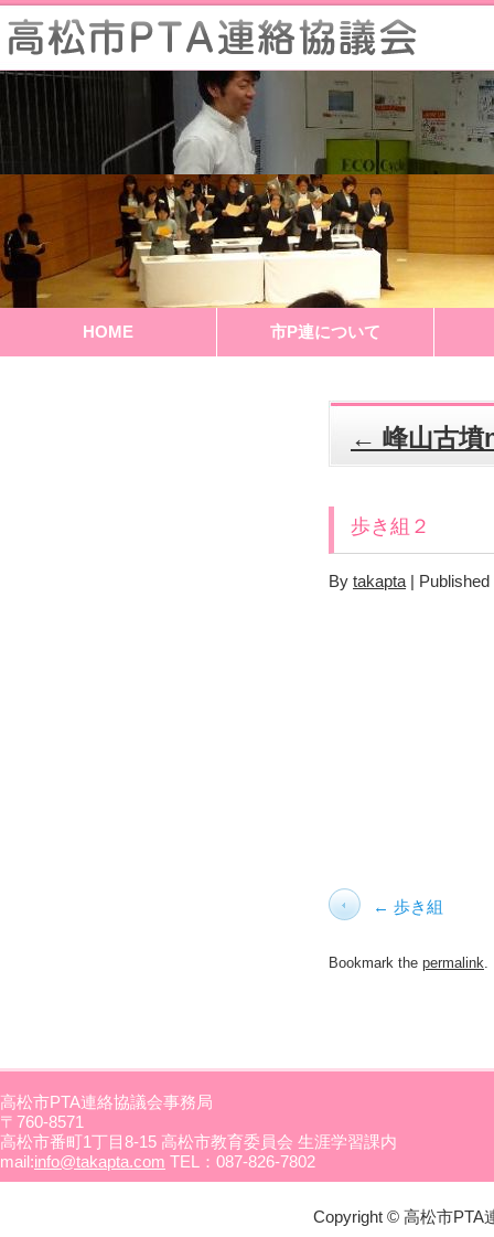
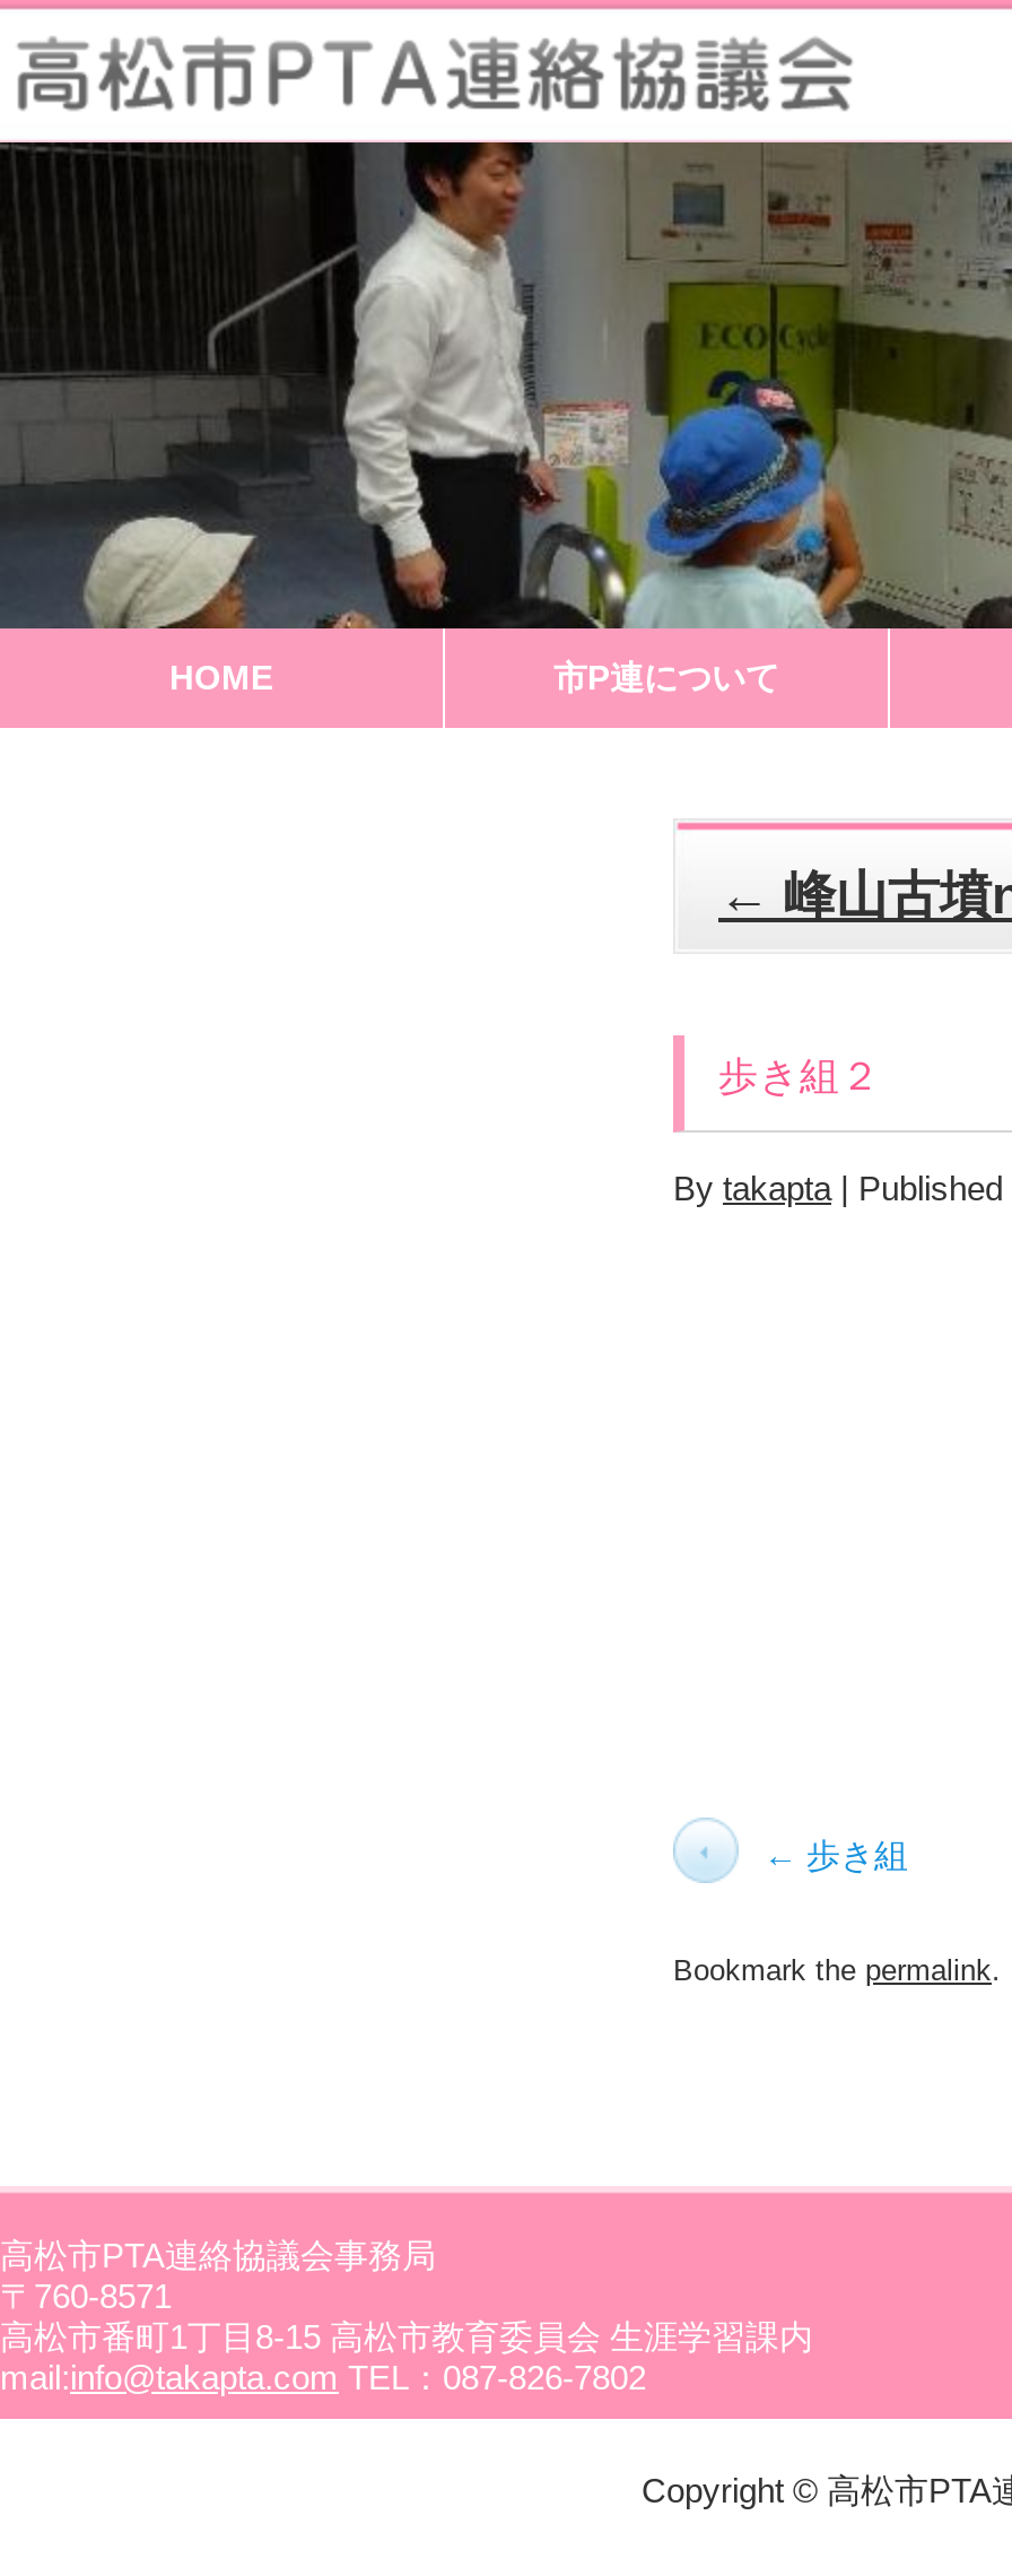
- [image]
+ [image]
